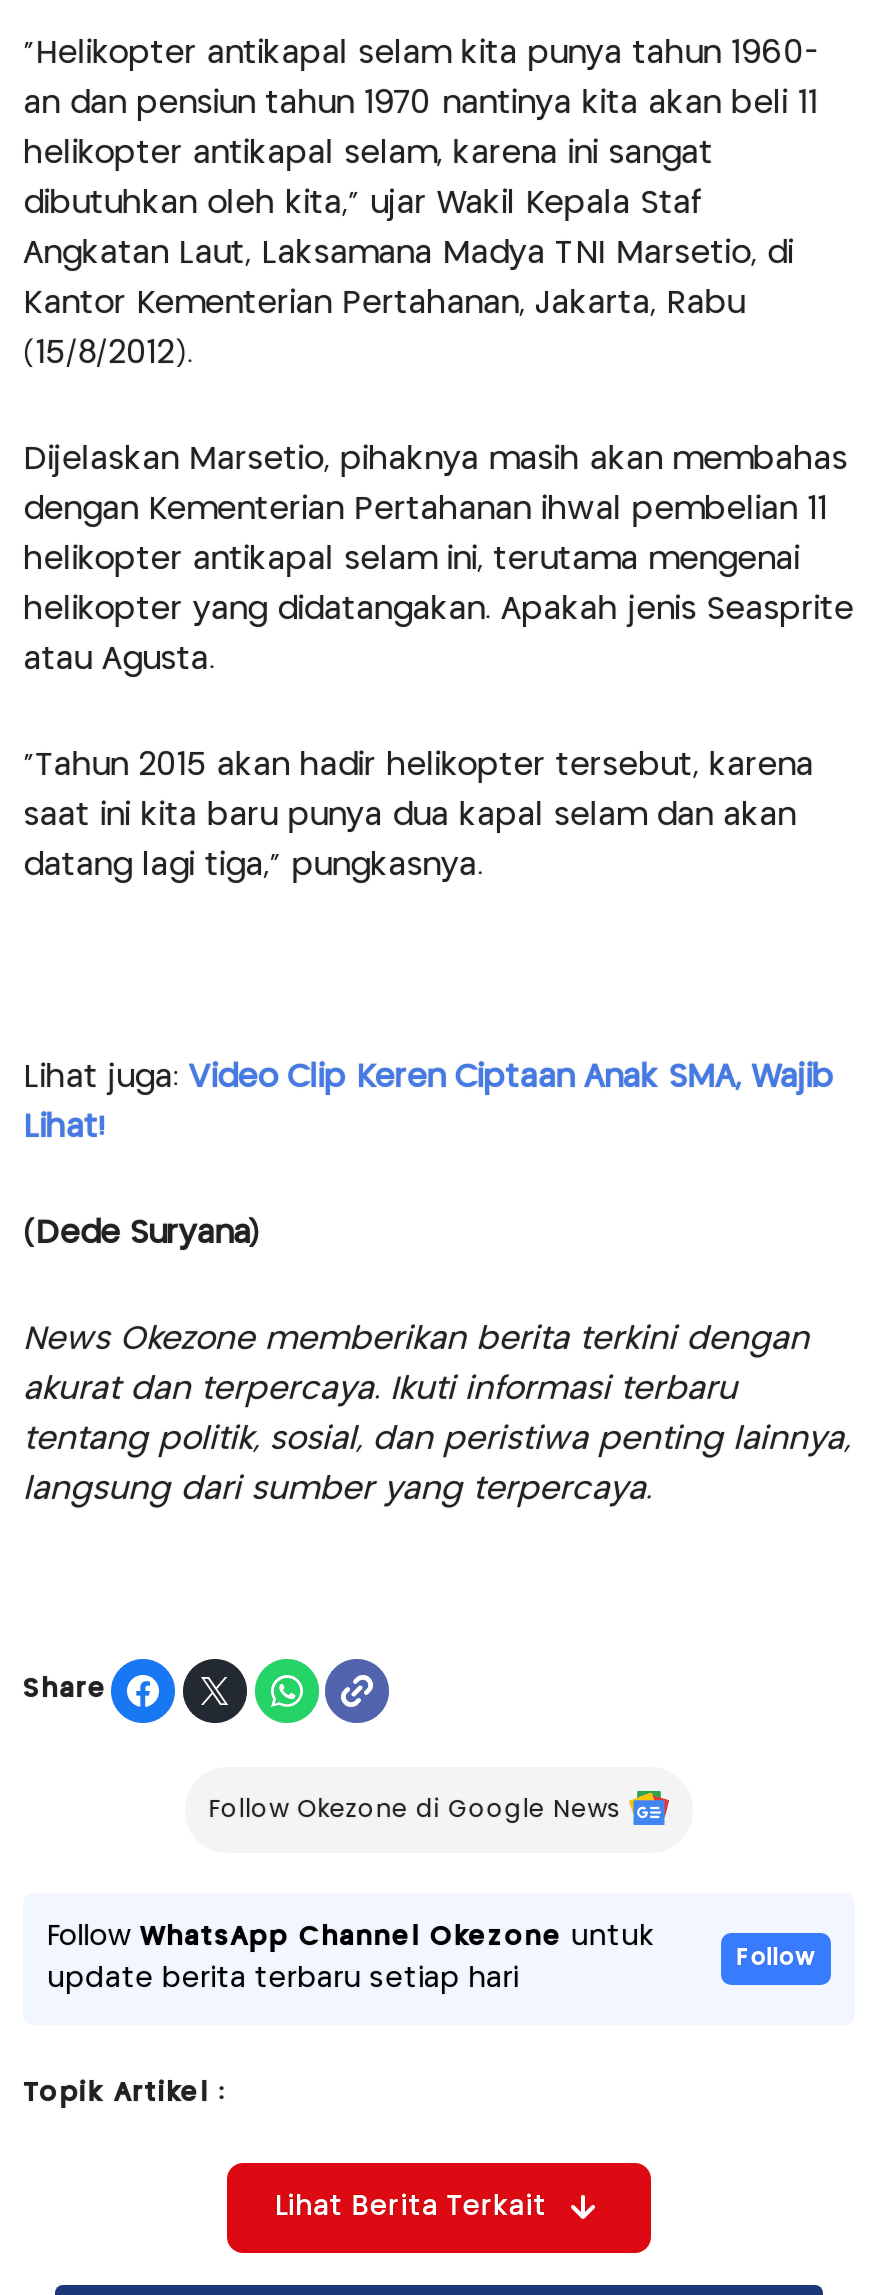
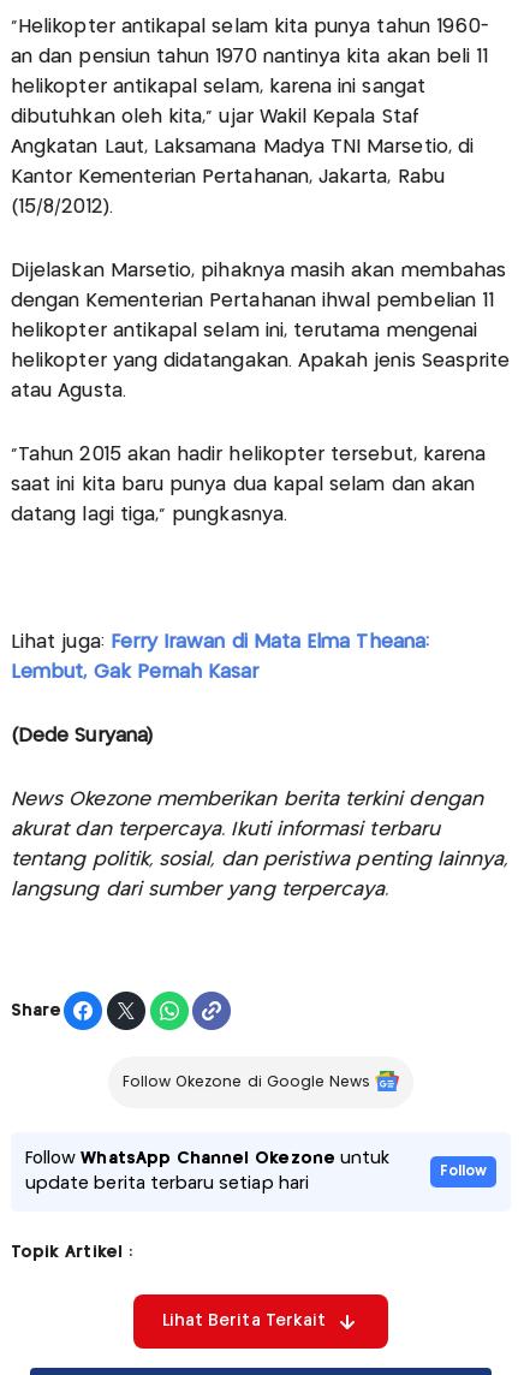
- Lihat juga: Video Clip Keren Ciptaan Anak SMA, Wajib
+ Lihat juga: Ferry Irawan di Mata Elma Theana:

- Lihat!
+ Lembut, Gak Pernah Kasar
